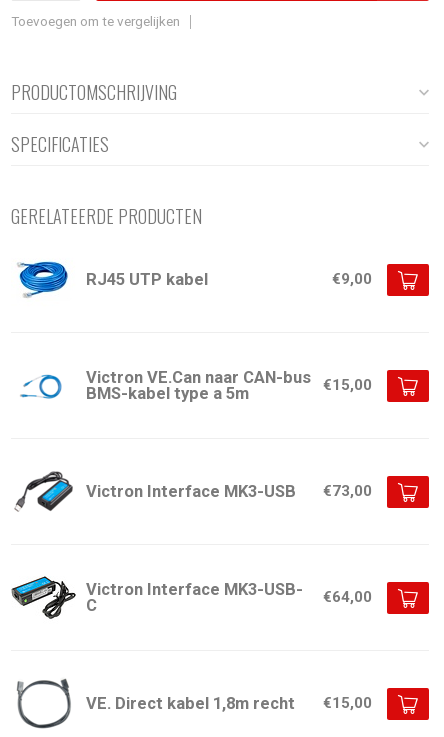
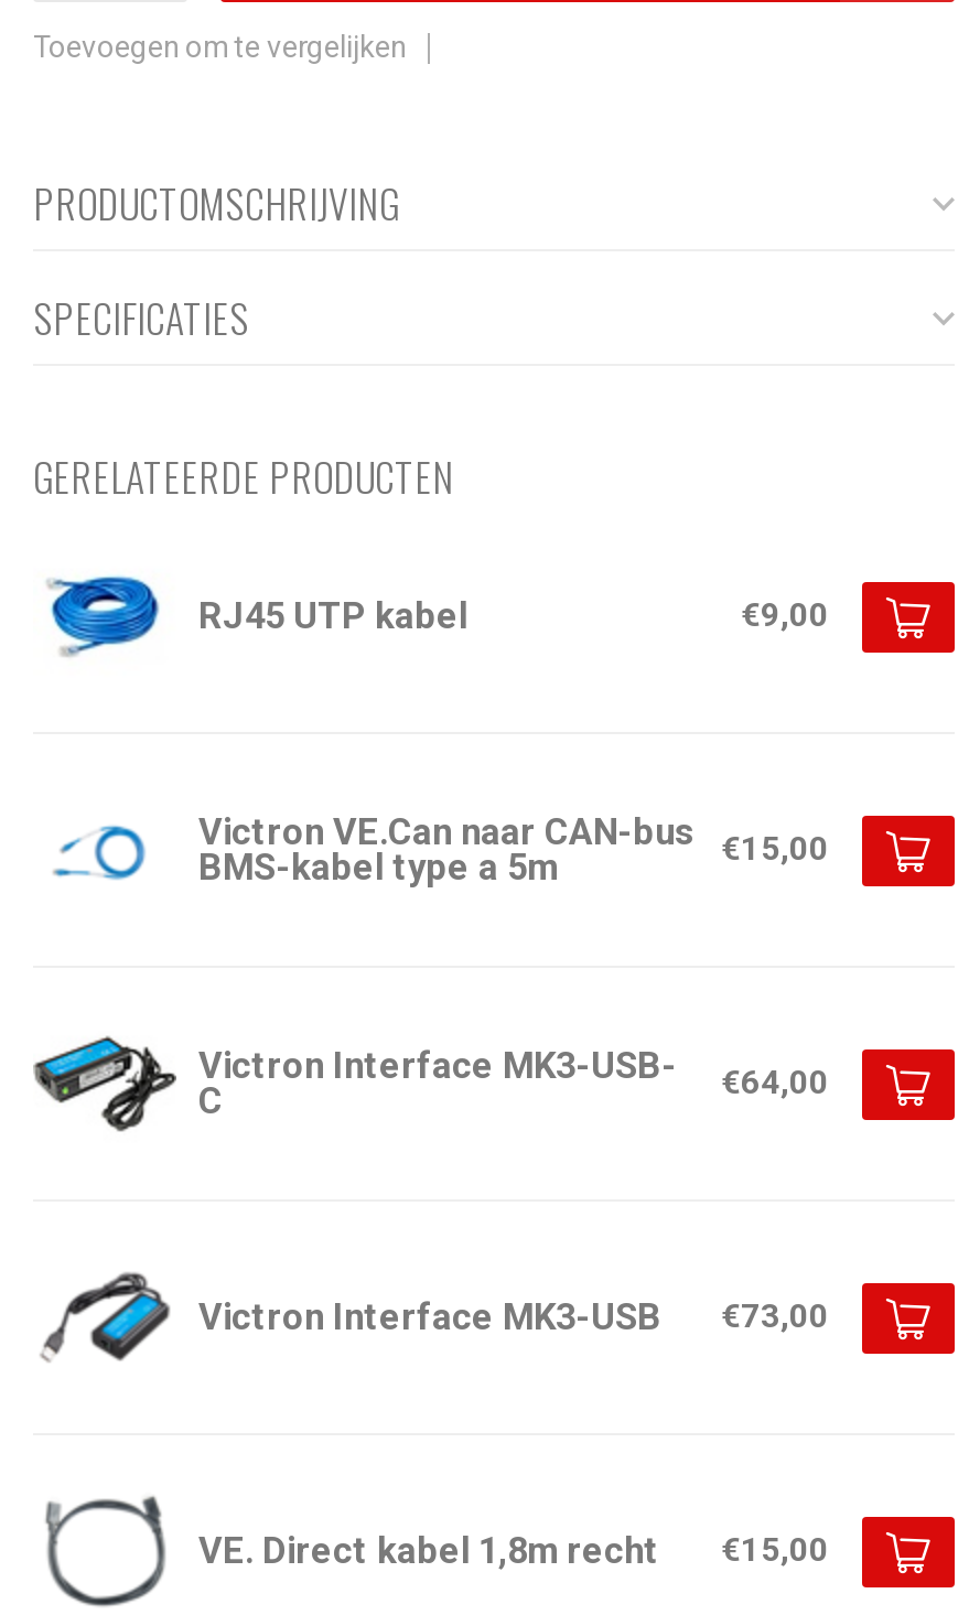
moved down: [image] | Victron Interface MK3-USB | €73,00

moved up: [image] | Victron Interface MK3-USB- | C | €64,00
